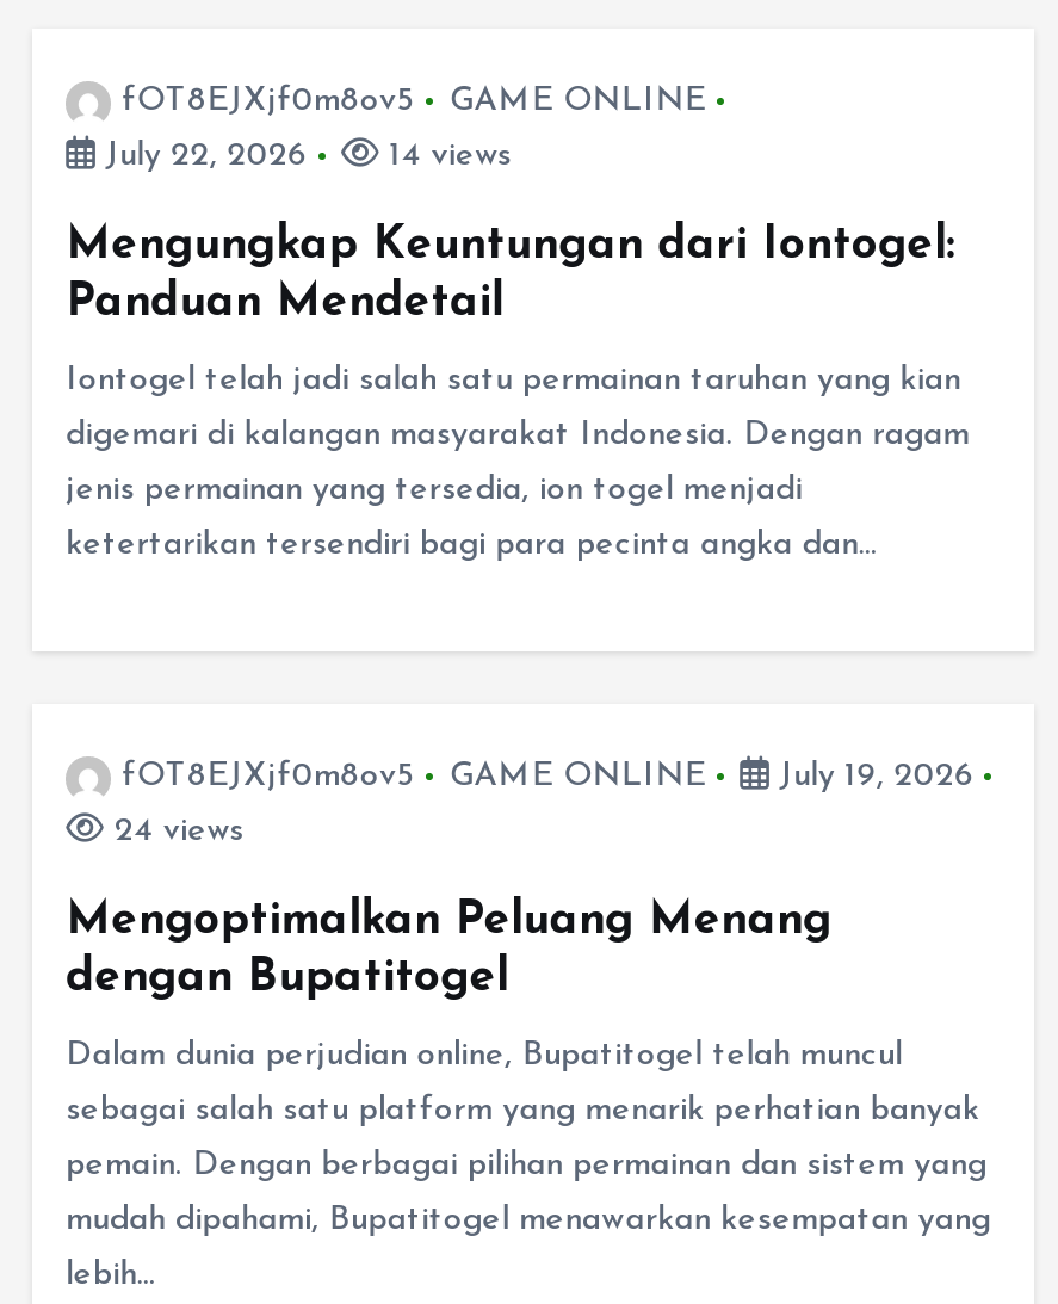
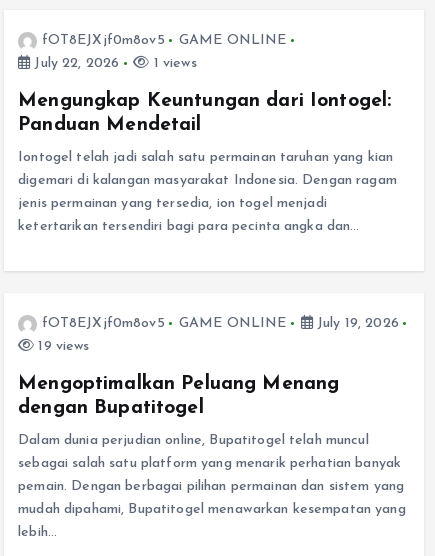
- 14 views
+ 1 views

- 24 views
+ 19 views
